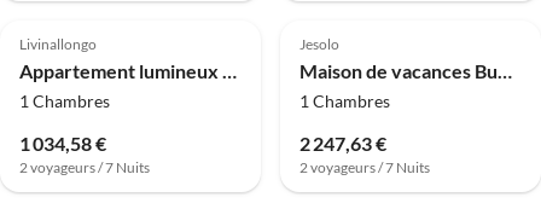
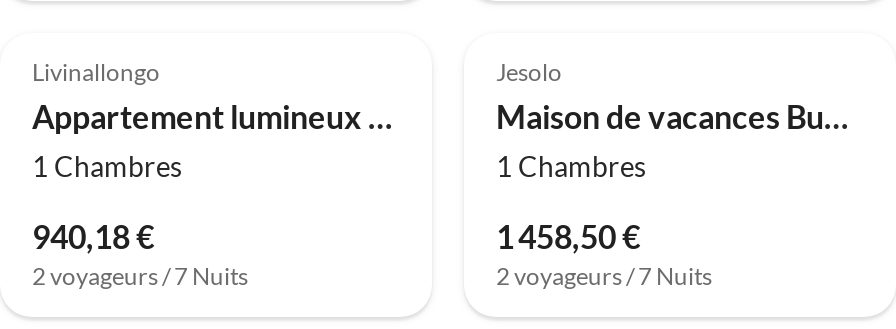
- 1 034,58 €
+ 940,18 €

- 2 247,63 €
+ 1 458,50 €
